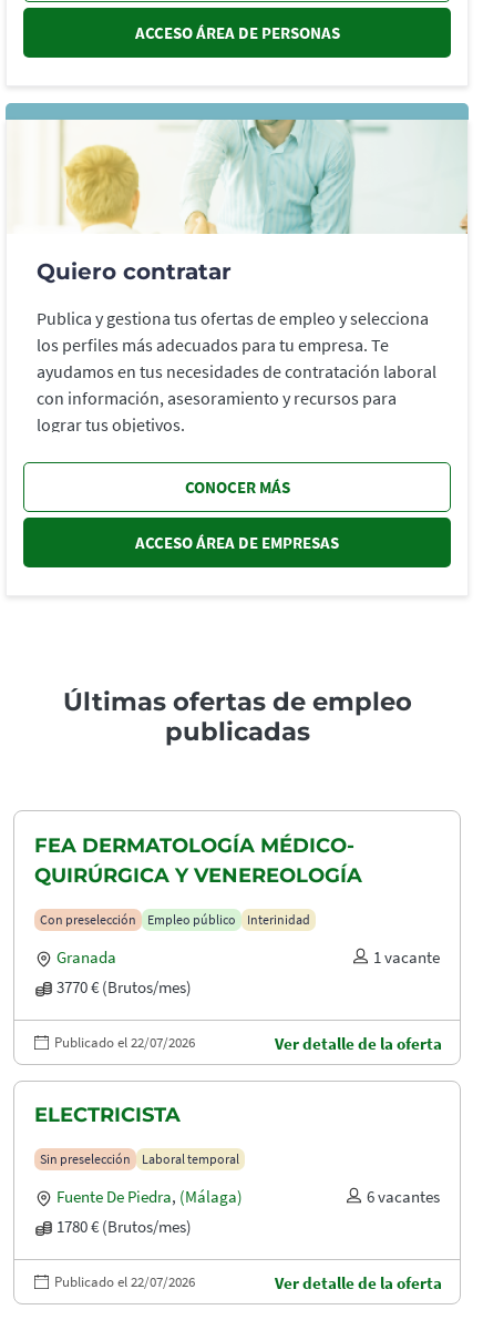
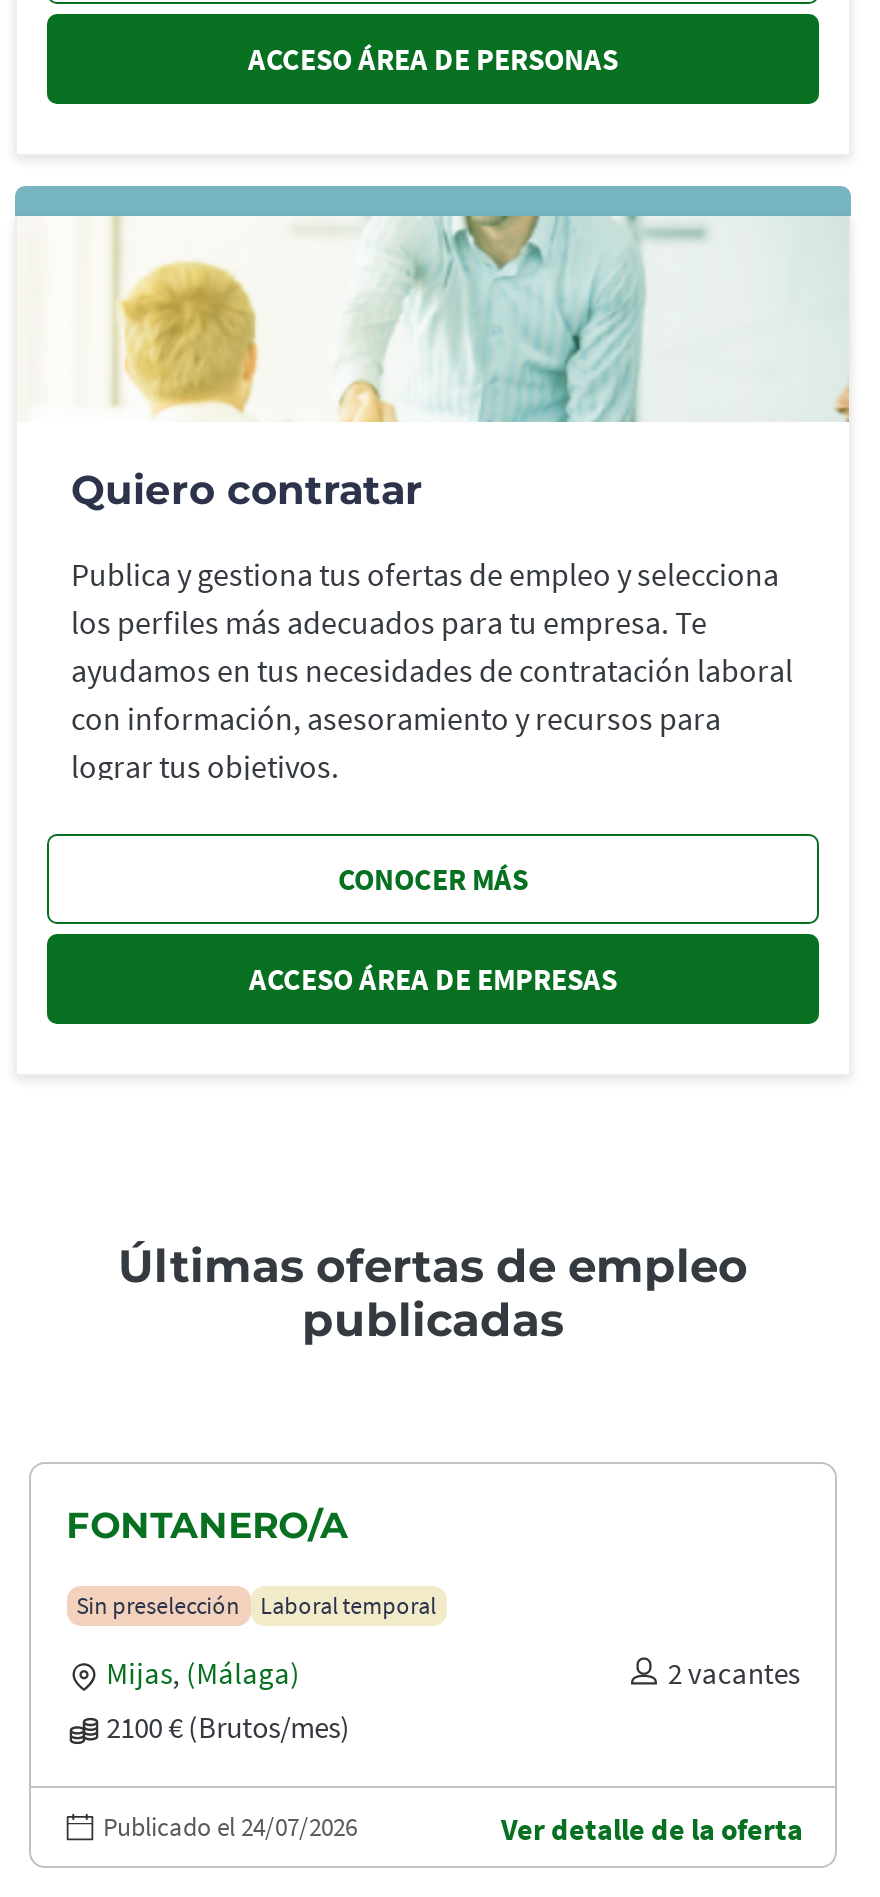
- FEA DERMATOLOGÍA MÉDICO-
- QUIRÚRGICA Y VENEREOLOGÍA
- Con preselección
- Empleo público
- Interinidad
- Granada
- 1 vacante
- 3770 € (Brutos/mes)
- Publicado el 22/07/2026
- Ver detalle de la oferta
- ELECTRICISTA
+ FONTANERO/A

- Fuente De Piedra, (Málaga)
- 6 vacantes
- 1780 € (Brutos/mes)
+ Mijas, (Málaga)
+ 2 vacantes
+ 2100 € (Brutos/mes)

- Publicado el 22/07/2026
+ Publicado el 24/07/2026
